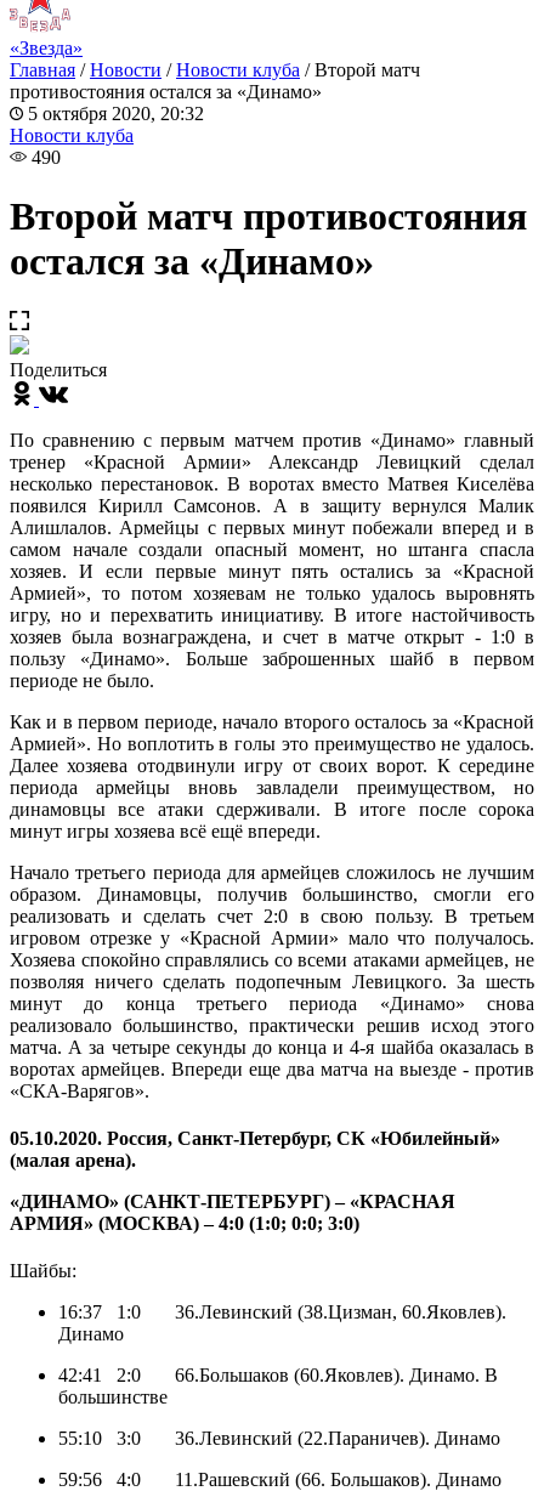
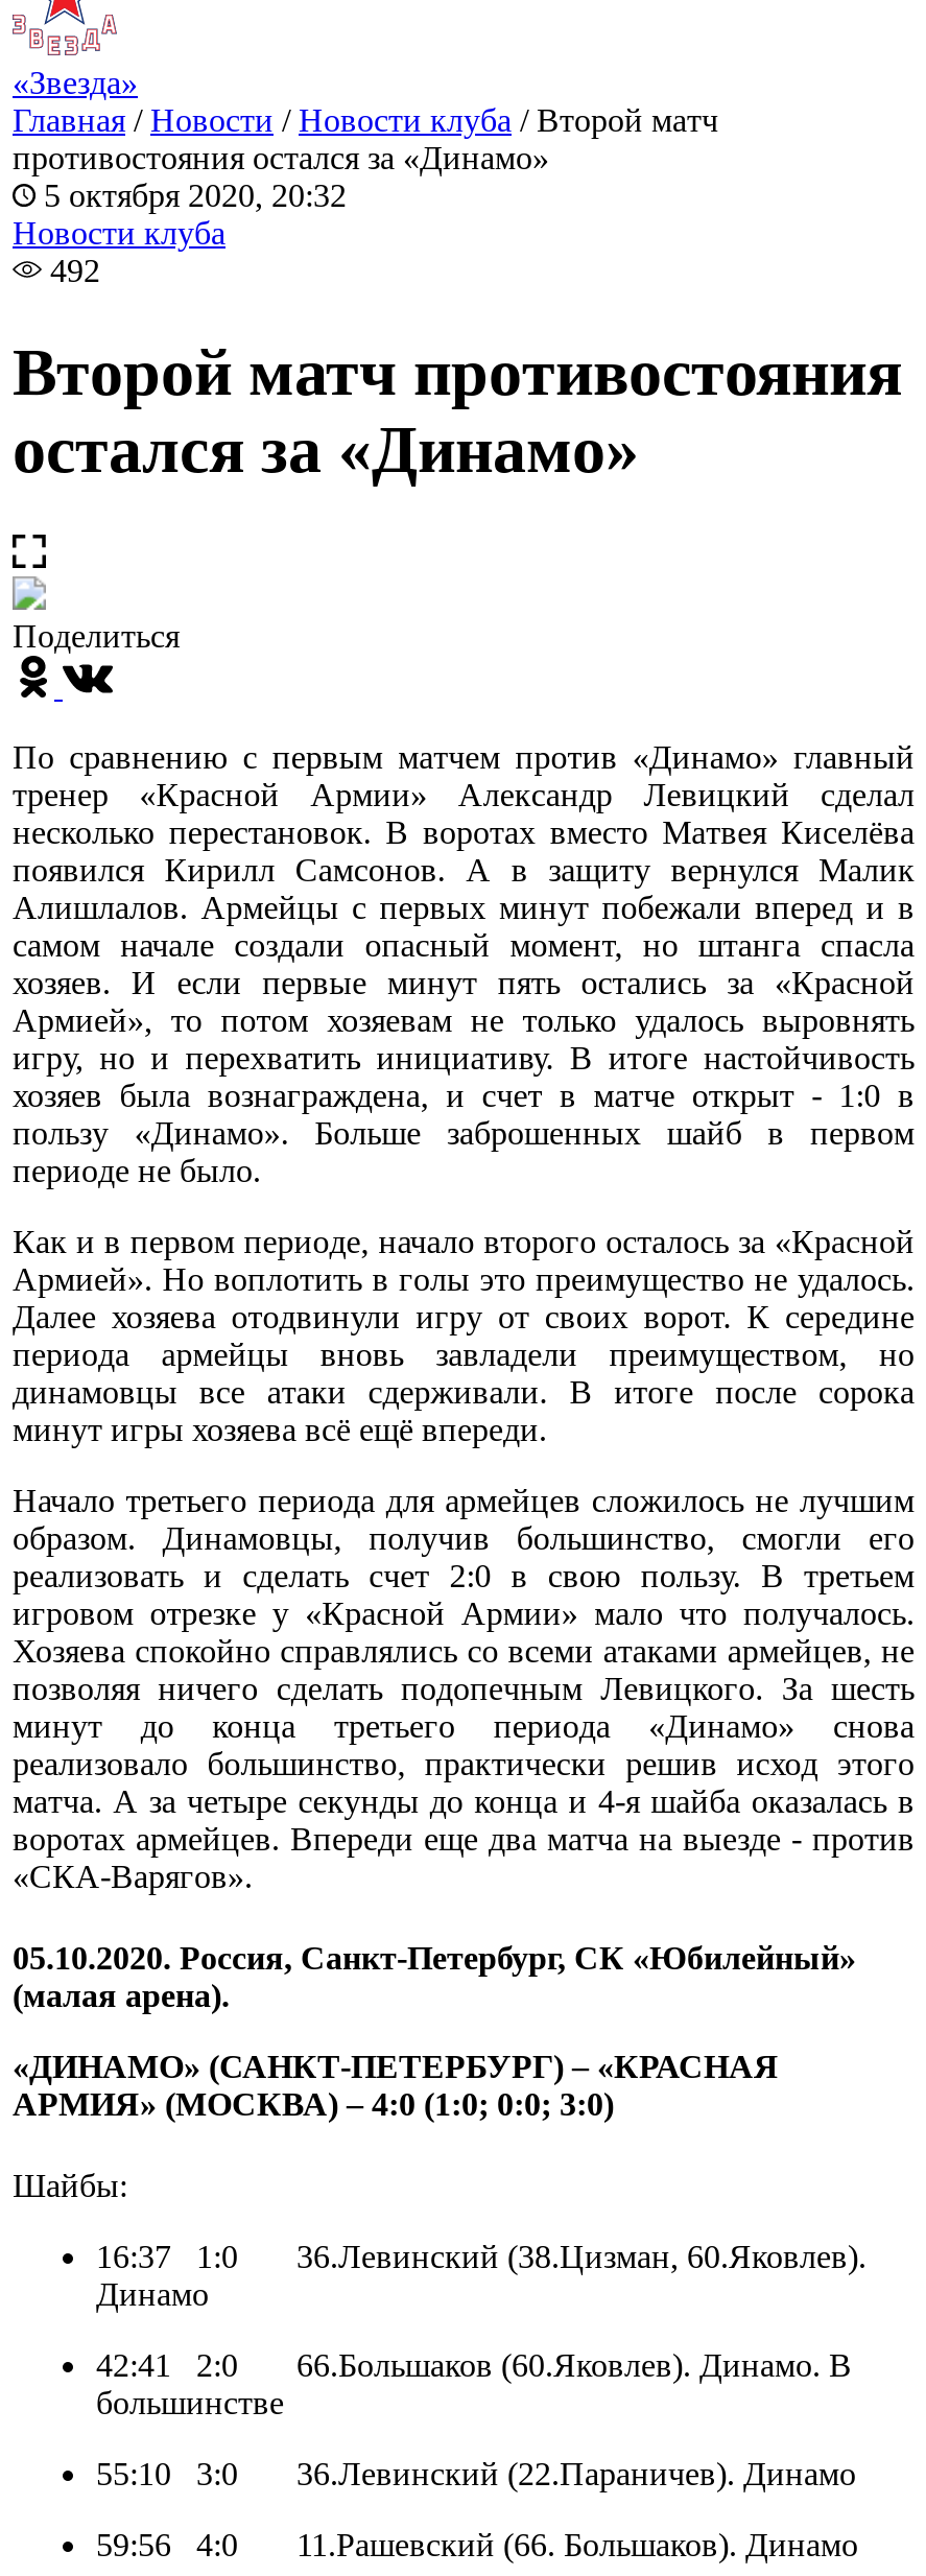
- 490
+ 492
